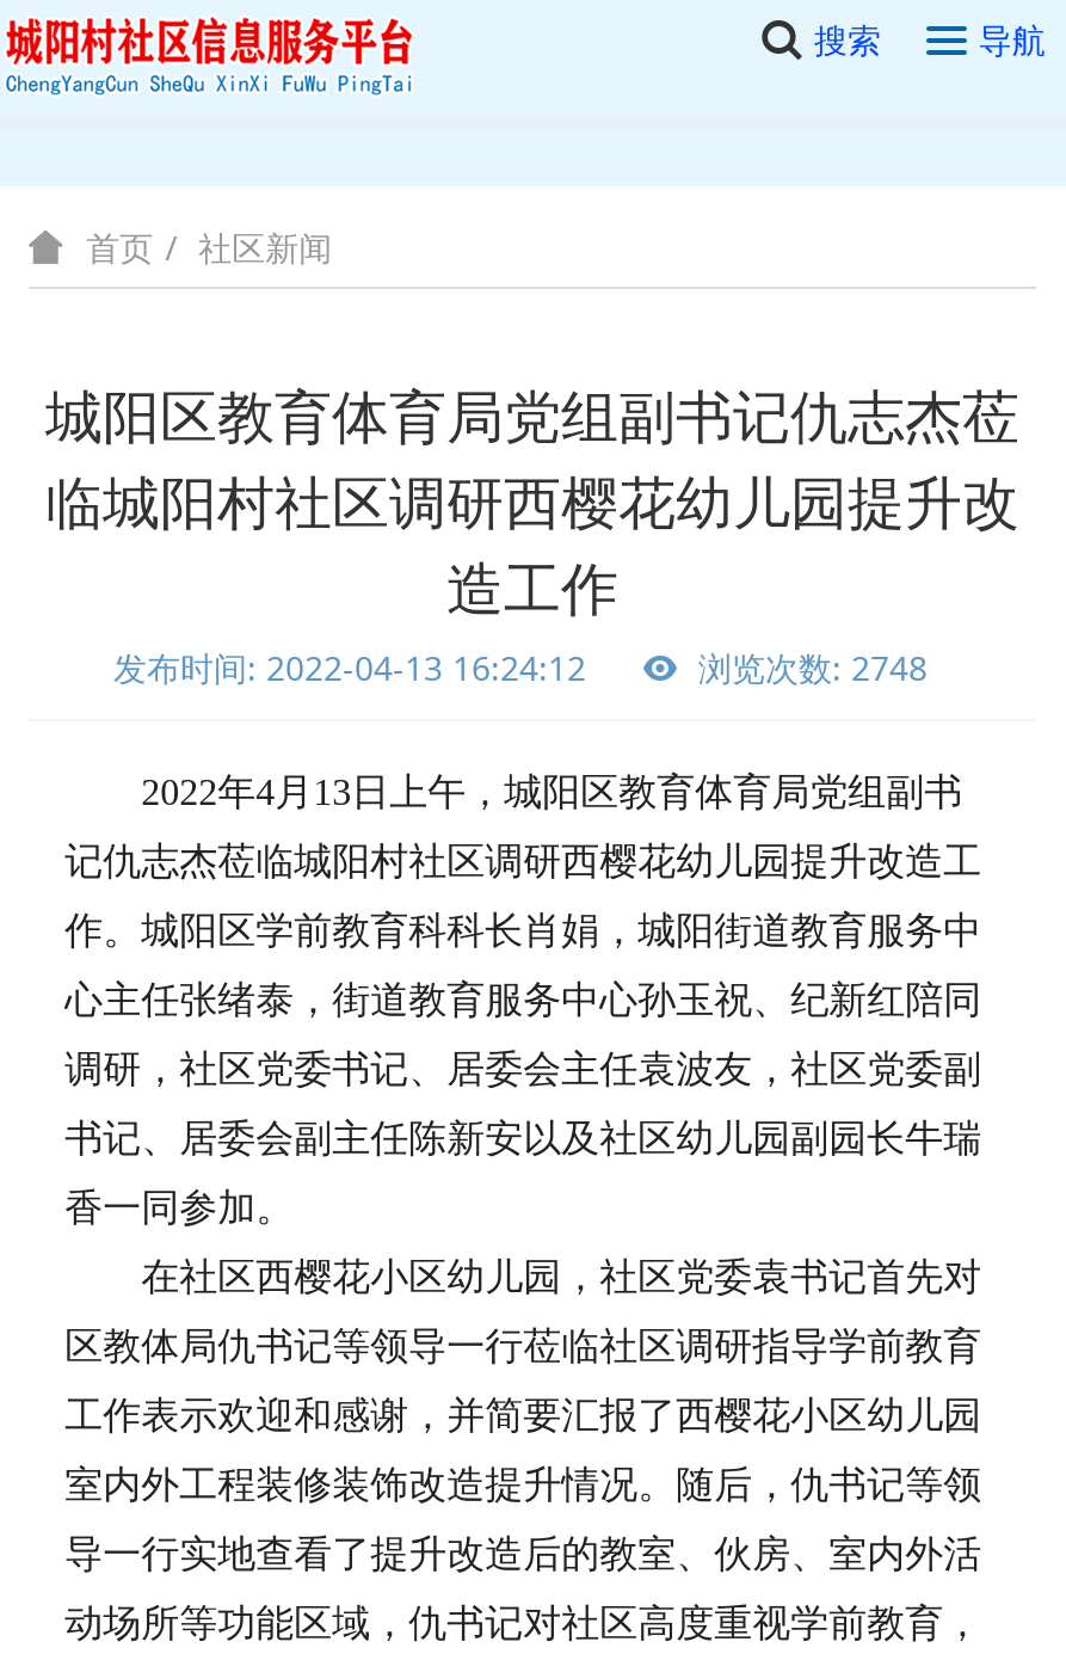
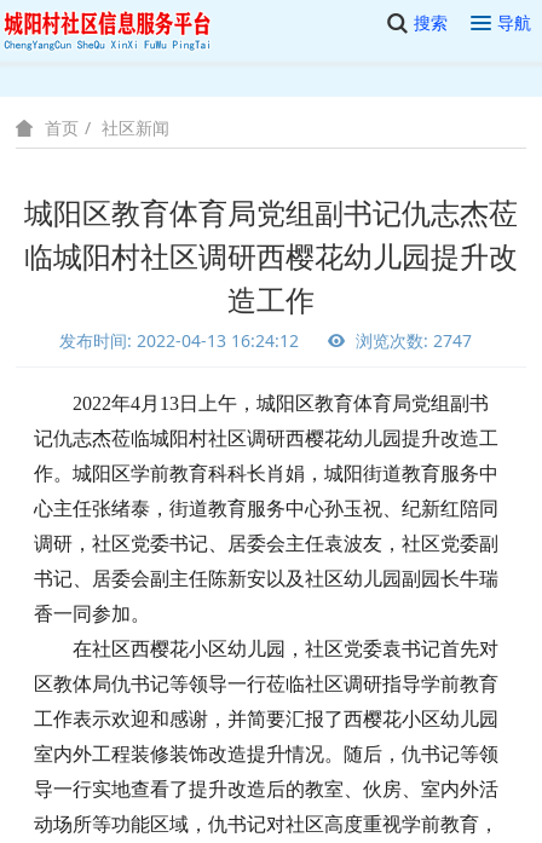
- 浏览次数: 2748
+ 浏览次数: 2747
